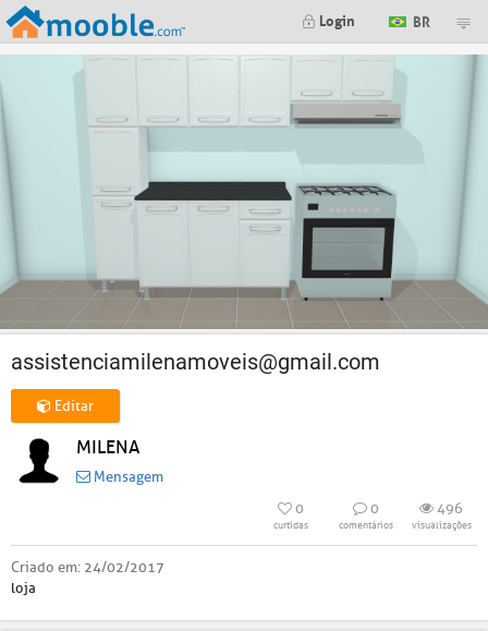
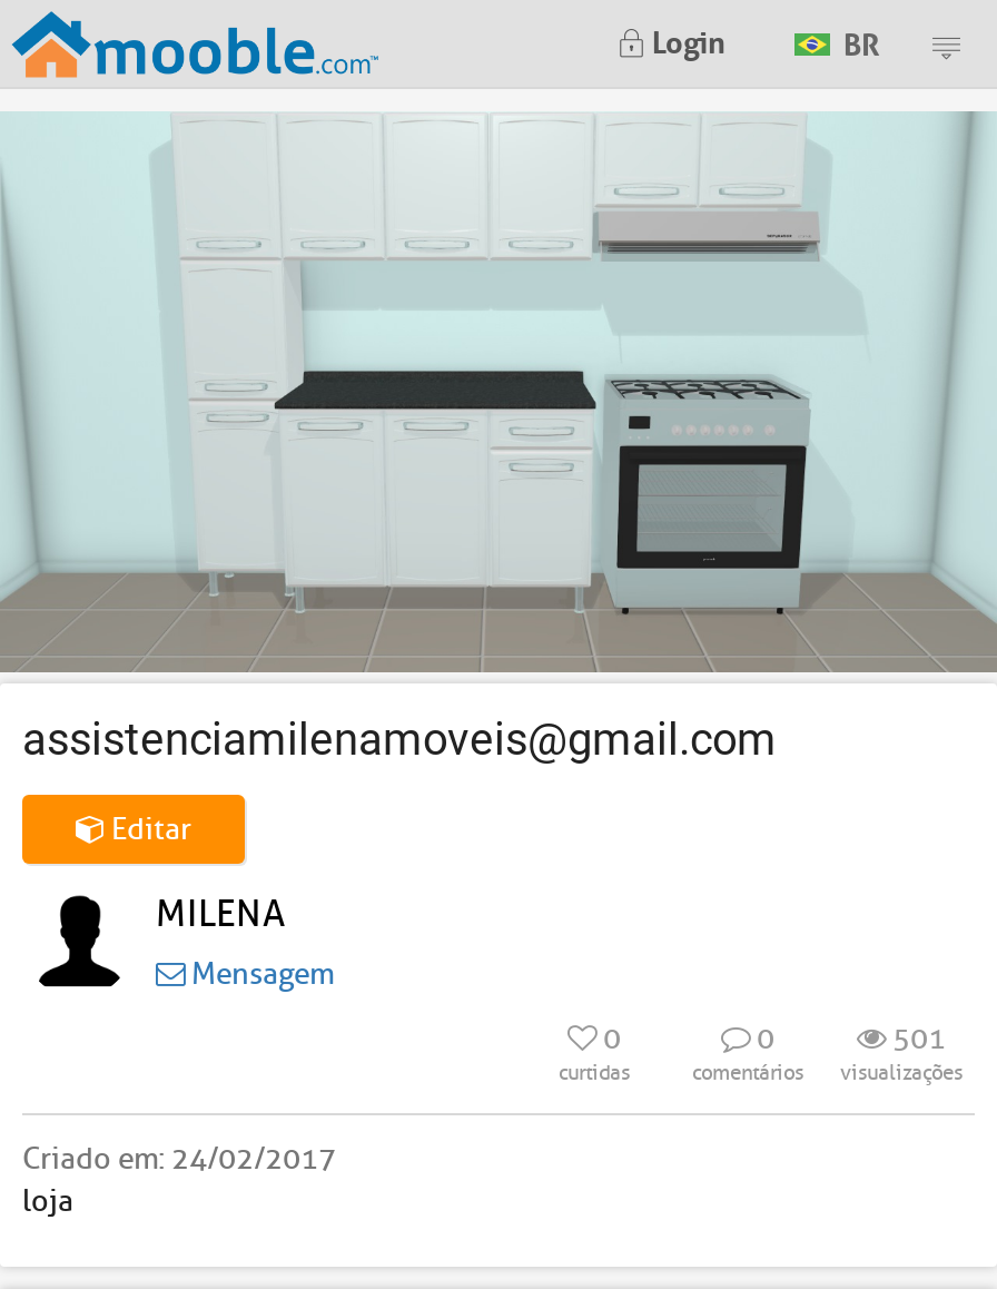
- 496
+ 501
